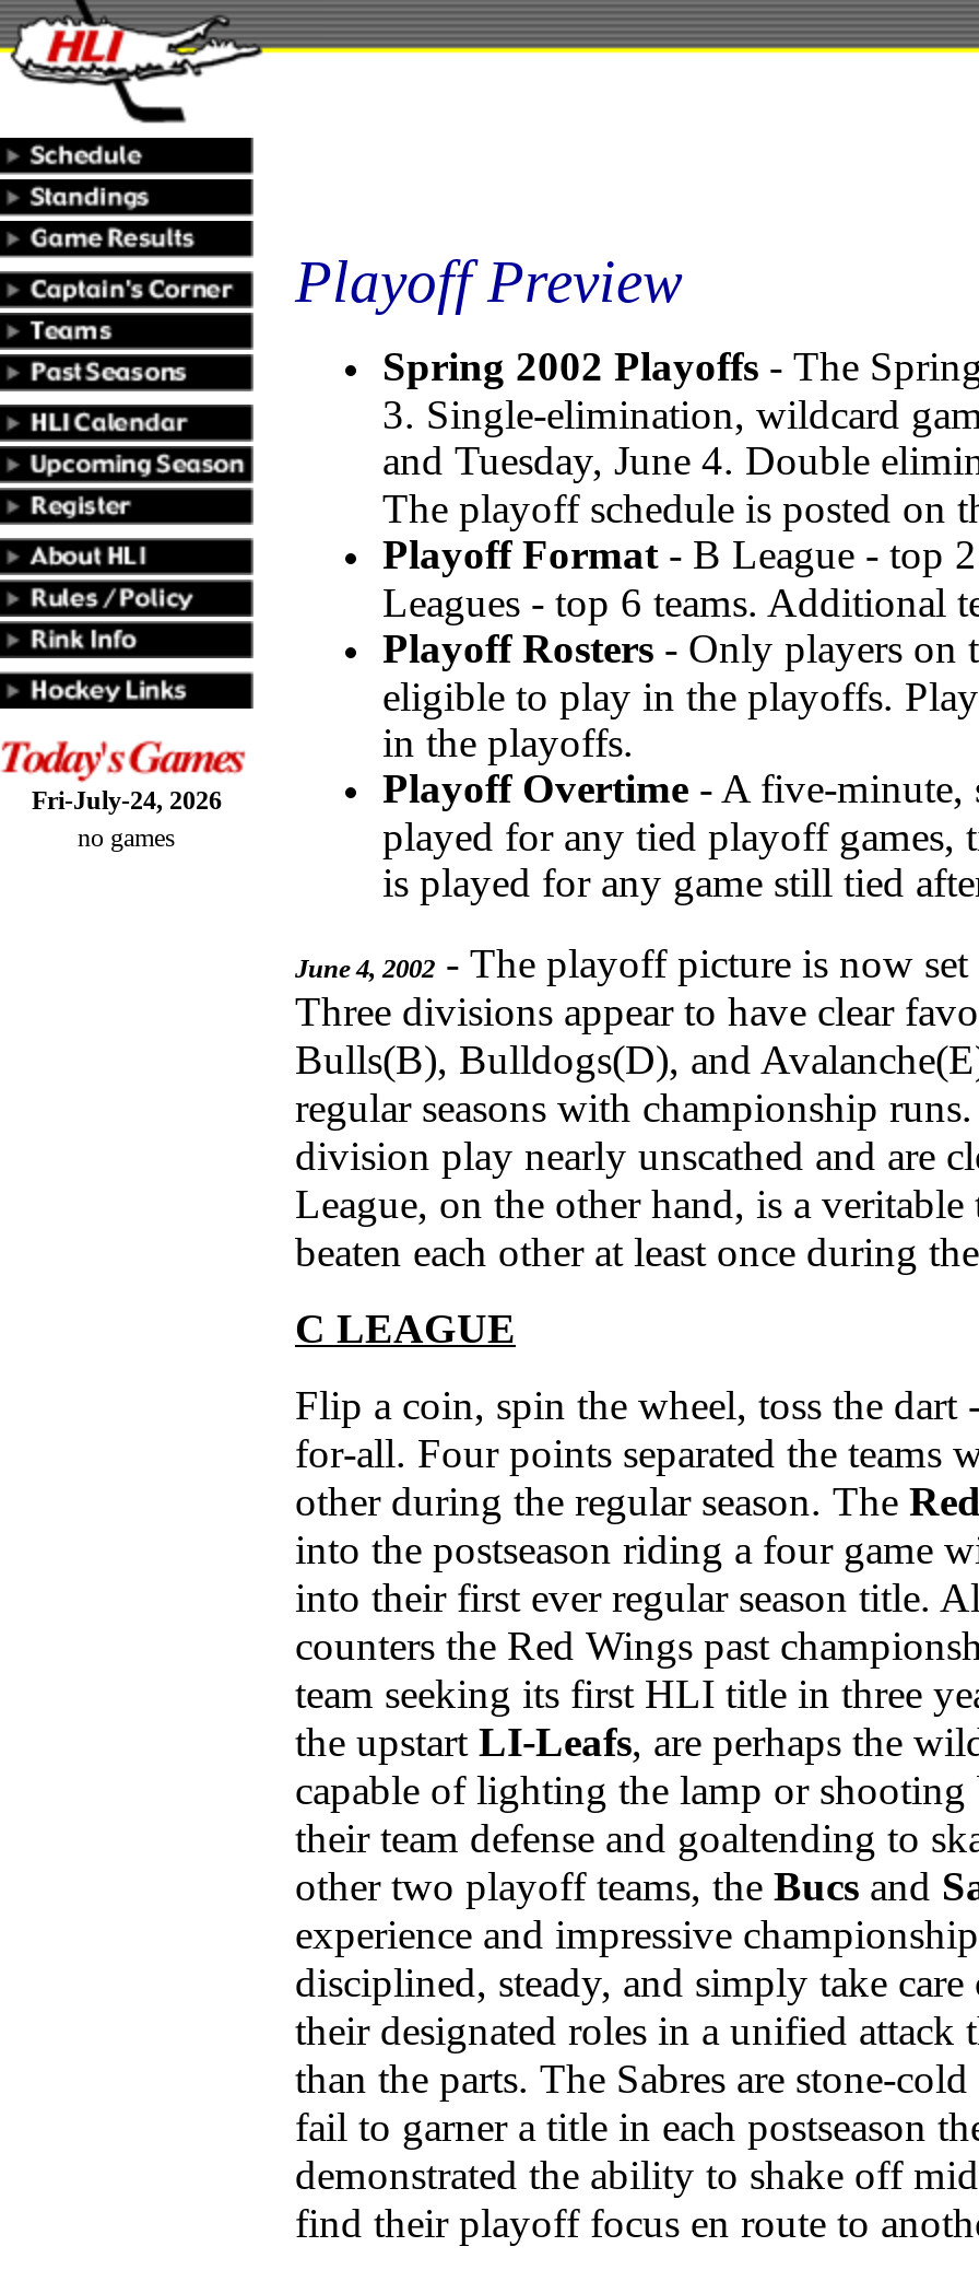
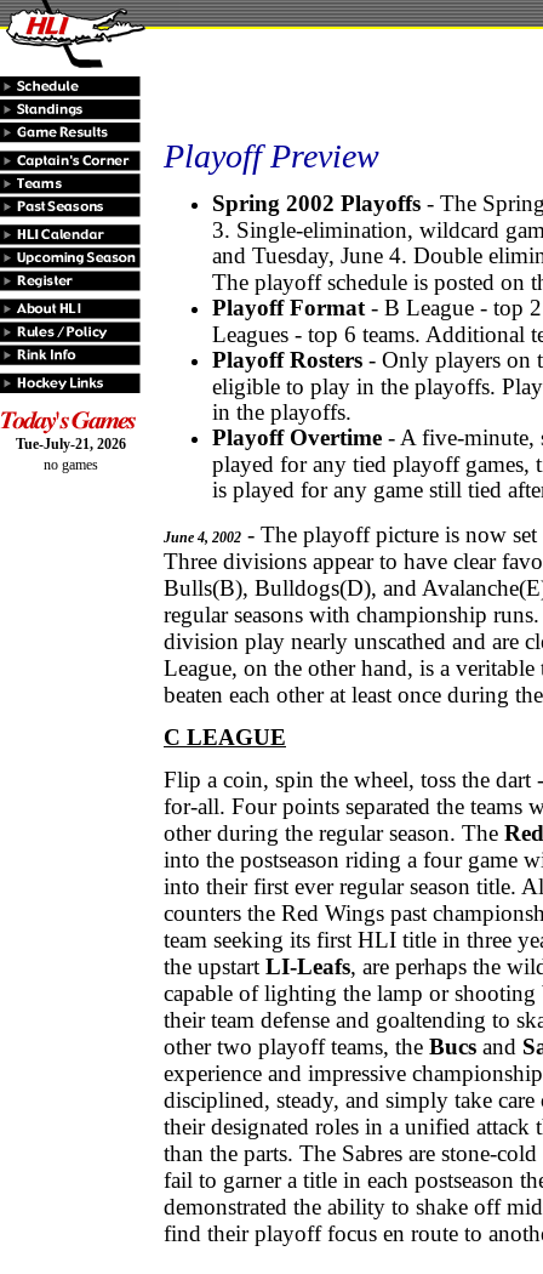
- Fri-July-24, 2026
+ Tue-July-21, 2026
